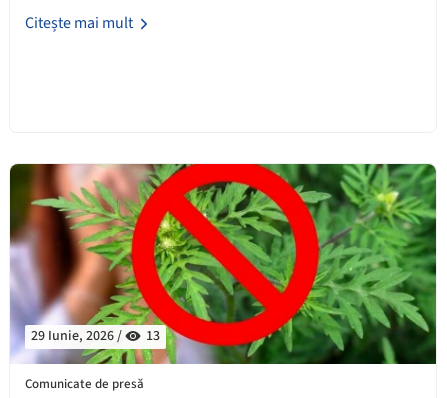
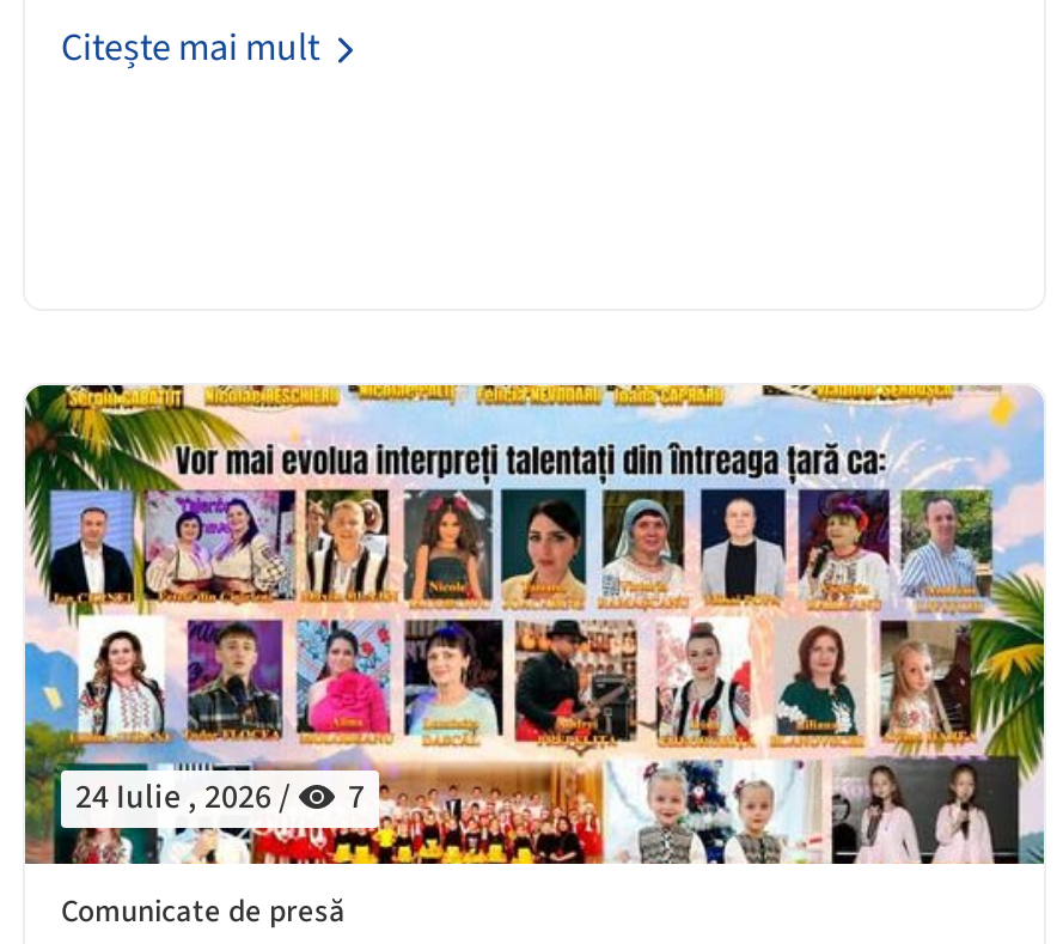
- [image]
- 29 Iunie, 2026 /
- 13
+ [image]
+ 24 Iulie , 2026 /
+ 7
